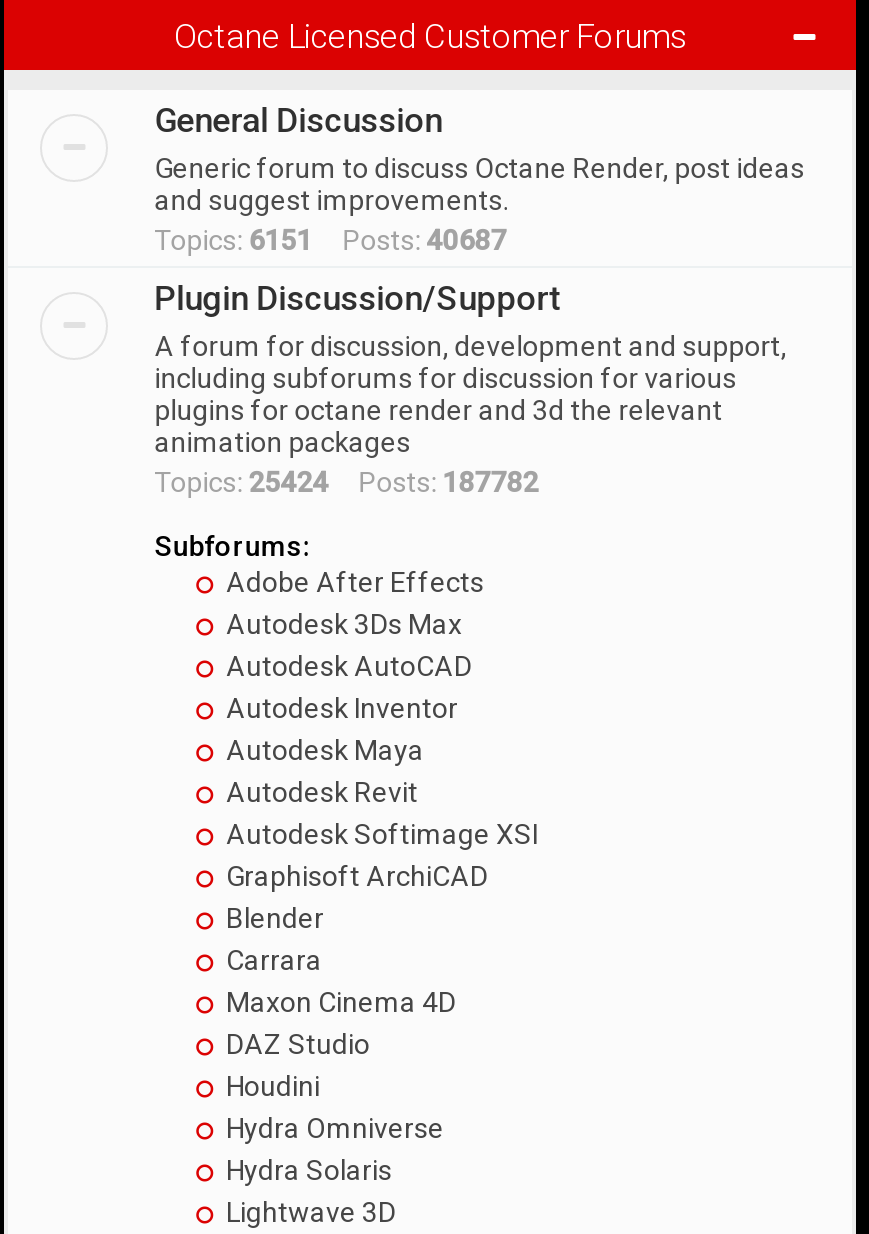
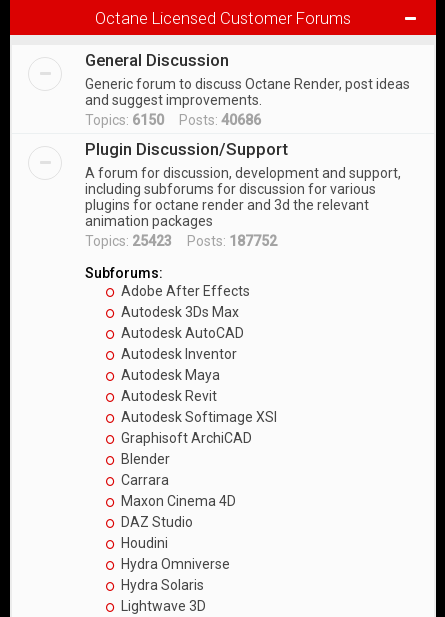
- Topics: 6151 Posts: 40687
+ Topics: 6150 Posts: 40686

- Topics: 25424 Posts: 187782
+ Topics: 25423 Posts: 187752
